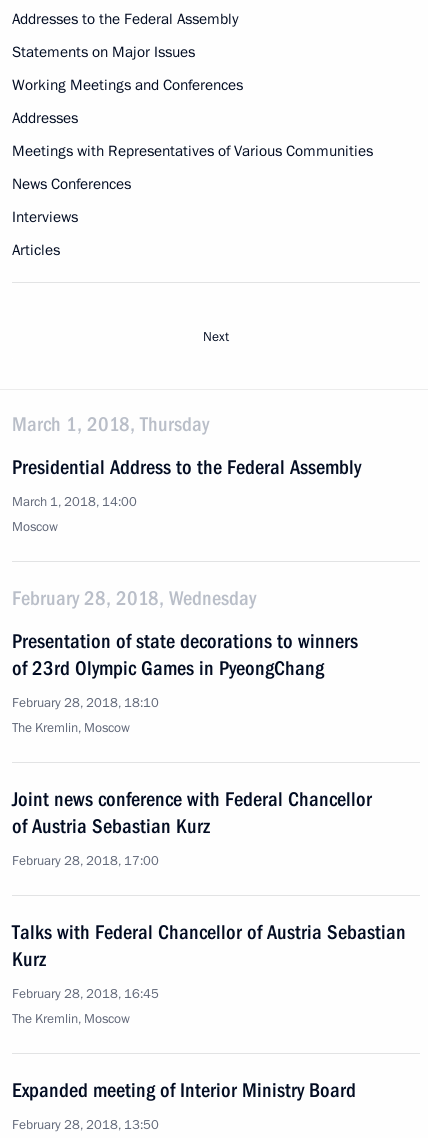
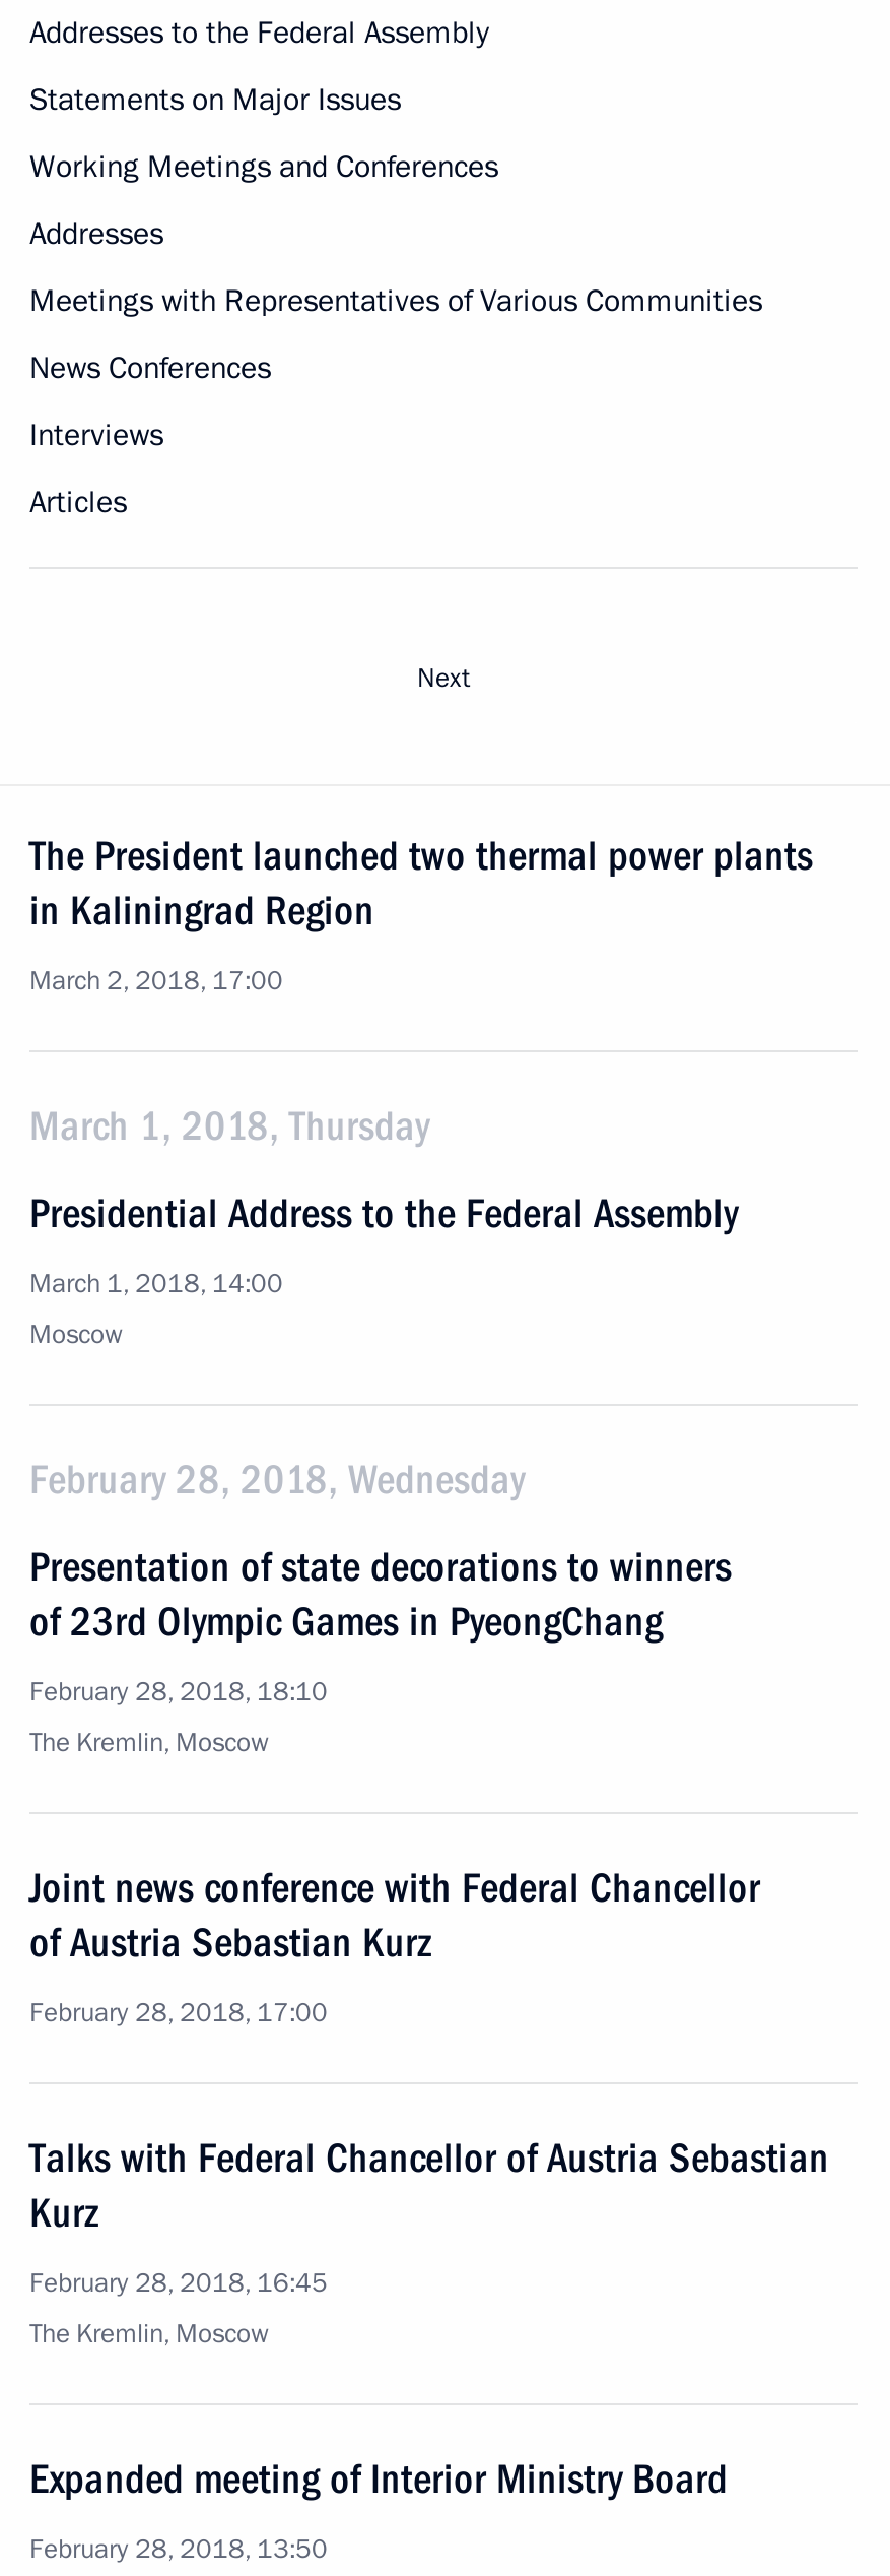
+ The President launched two thermal power plants
+ in Kaliningrad Region
+ March 2, 2018, 17:00
